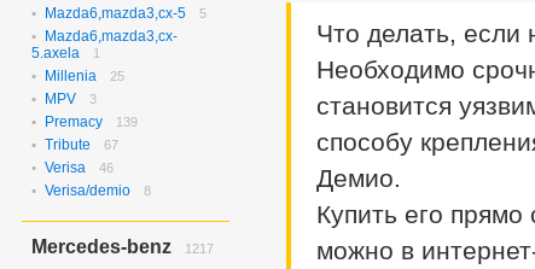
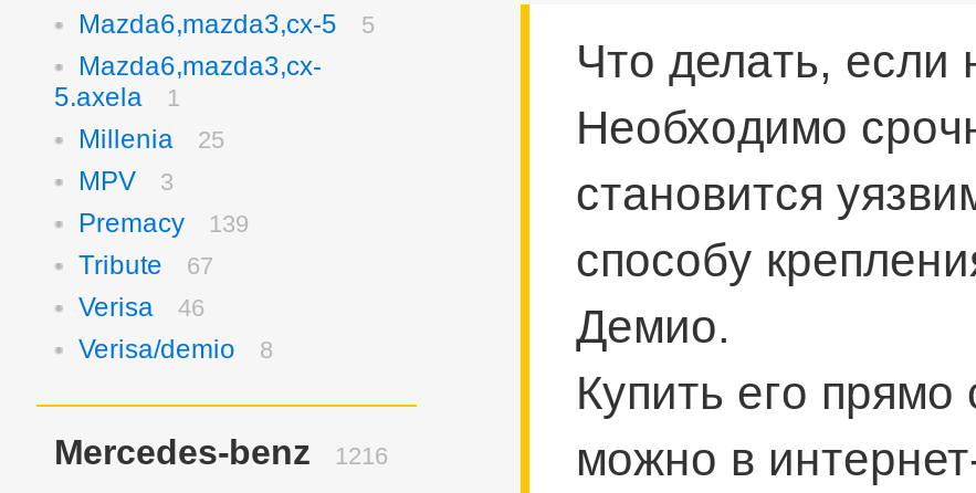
- Mercedes-benz 1217
+ Mercedes-benz 1216
